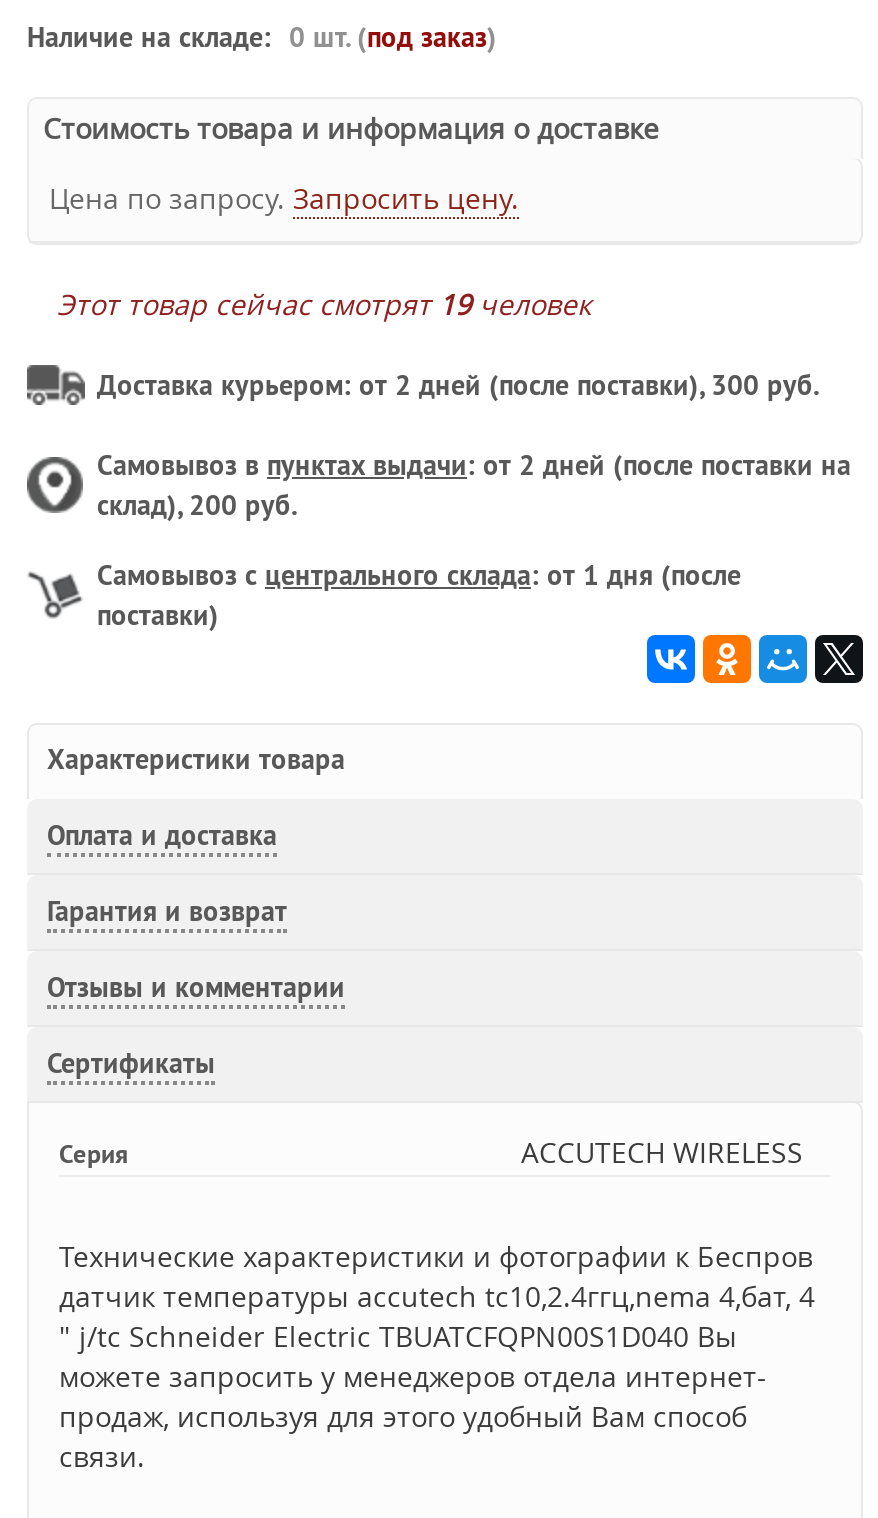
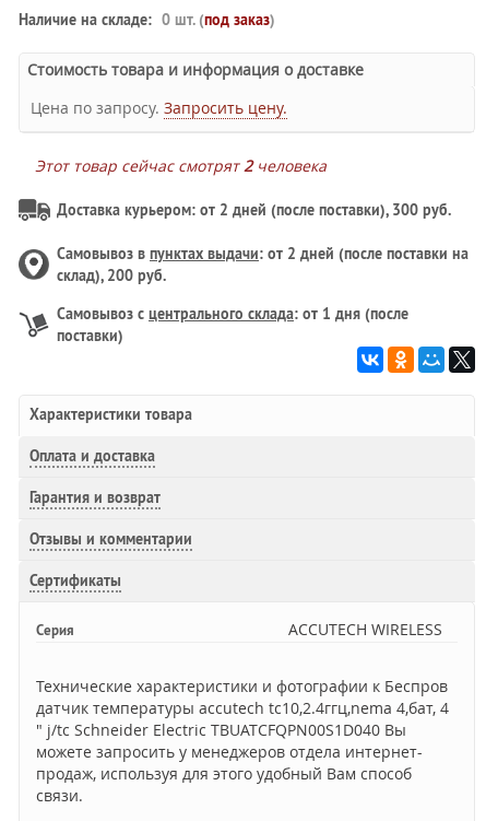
- Этот товар сейчас смотрят 19 человек
+ Этот товар сейчас смотрят 2 человека
